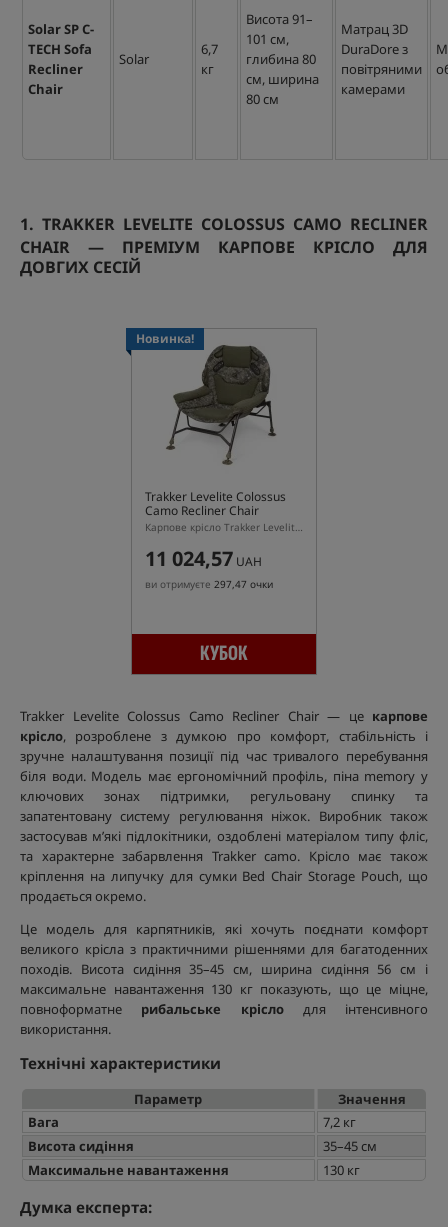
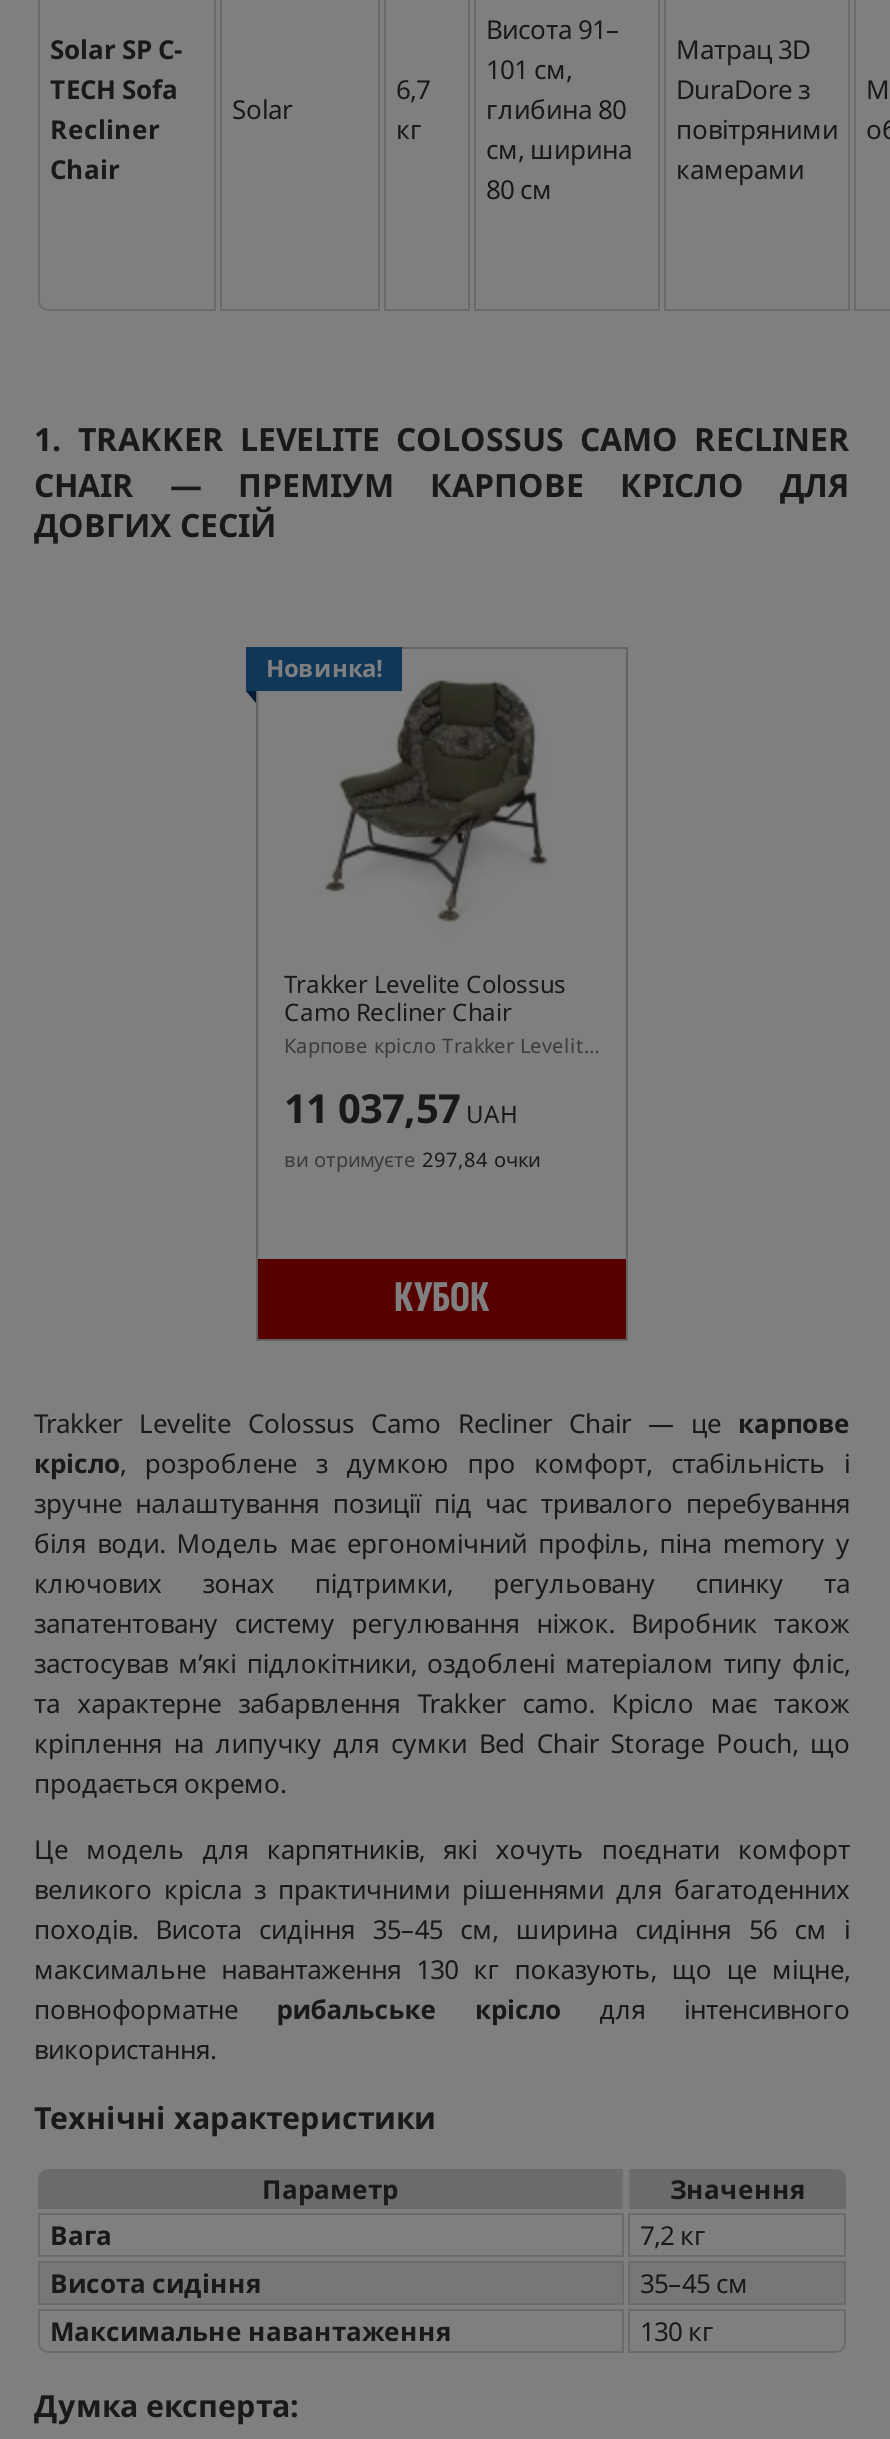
- 11 024,57UAH
+ 11 037,57UAH

- ви отримуєте 297,47 очки
+ ви отримуєте 297,84 очки
